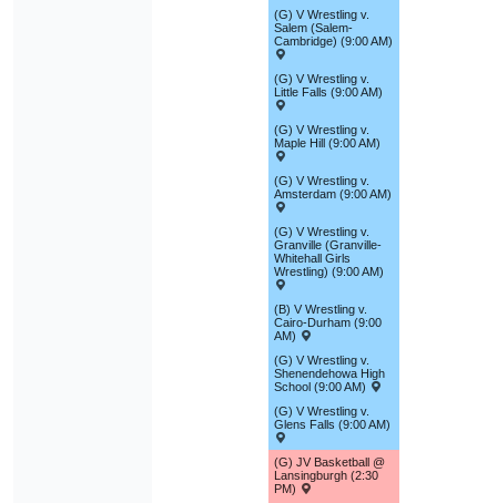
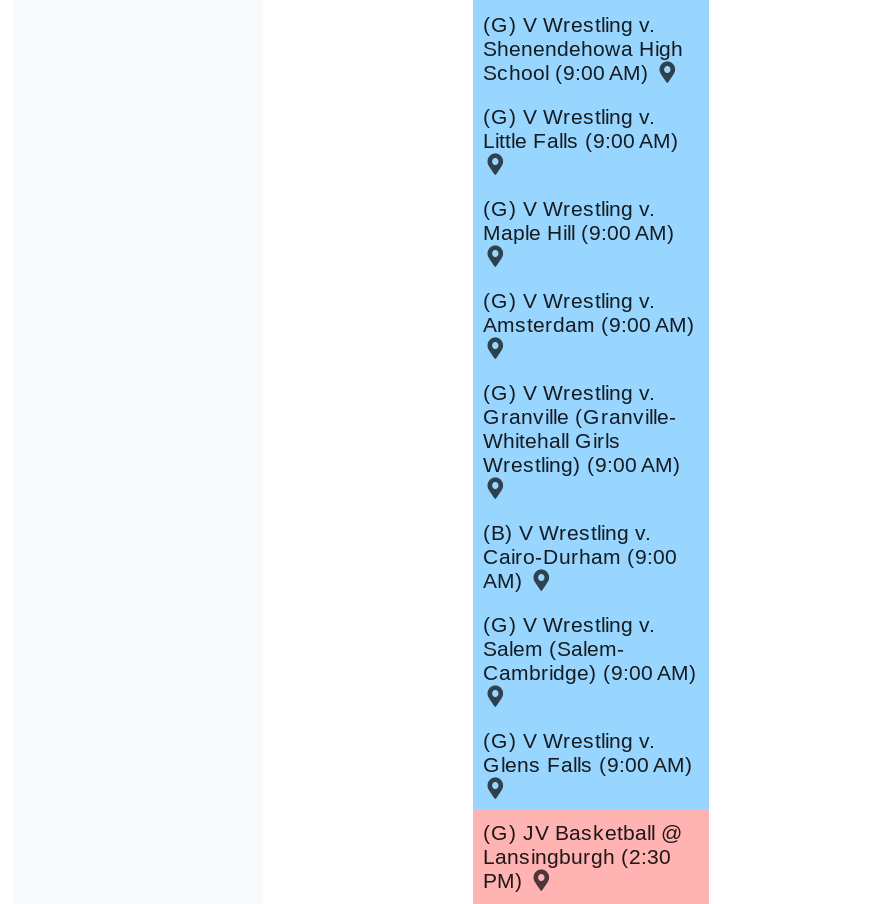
moved down: Salem (Salem- | Cambridge) (9:00 AM)

moved up: Shenendehowa High | School (9:00 AM)
